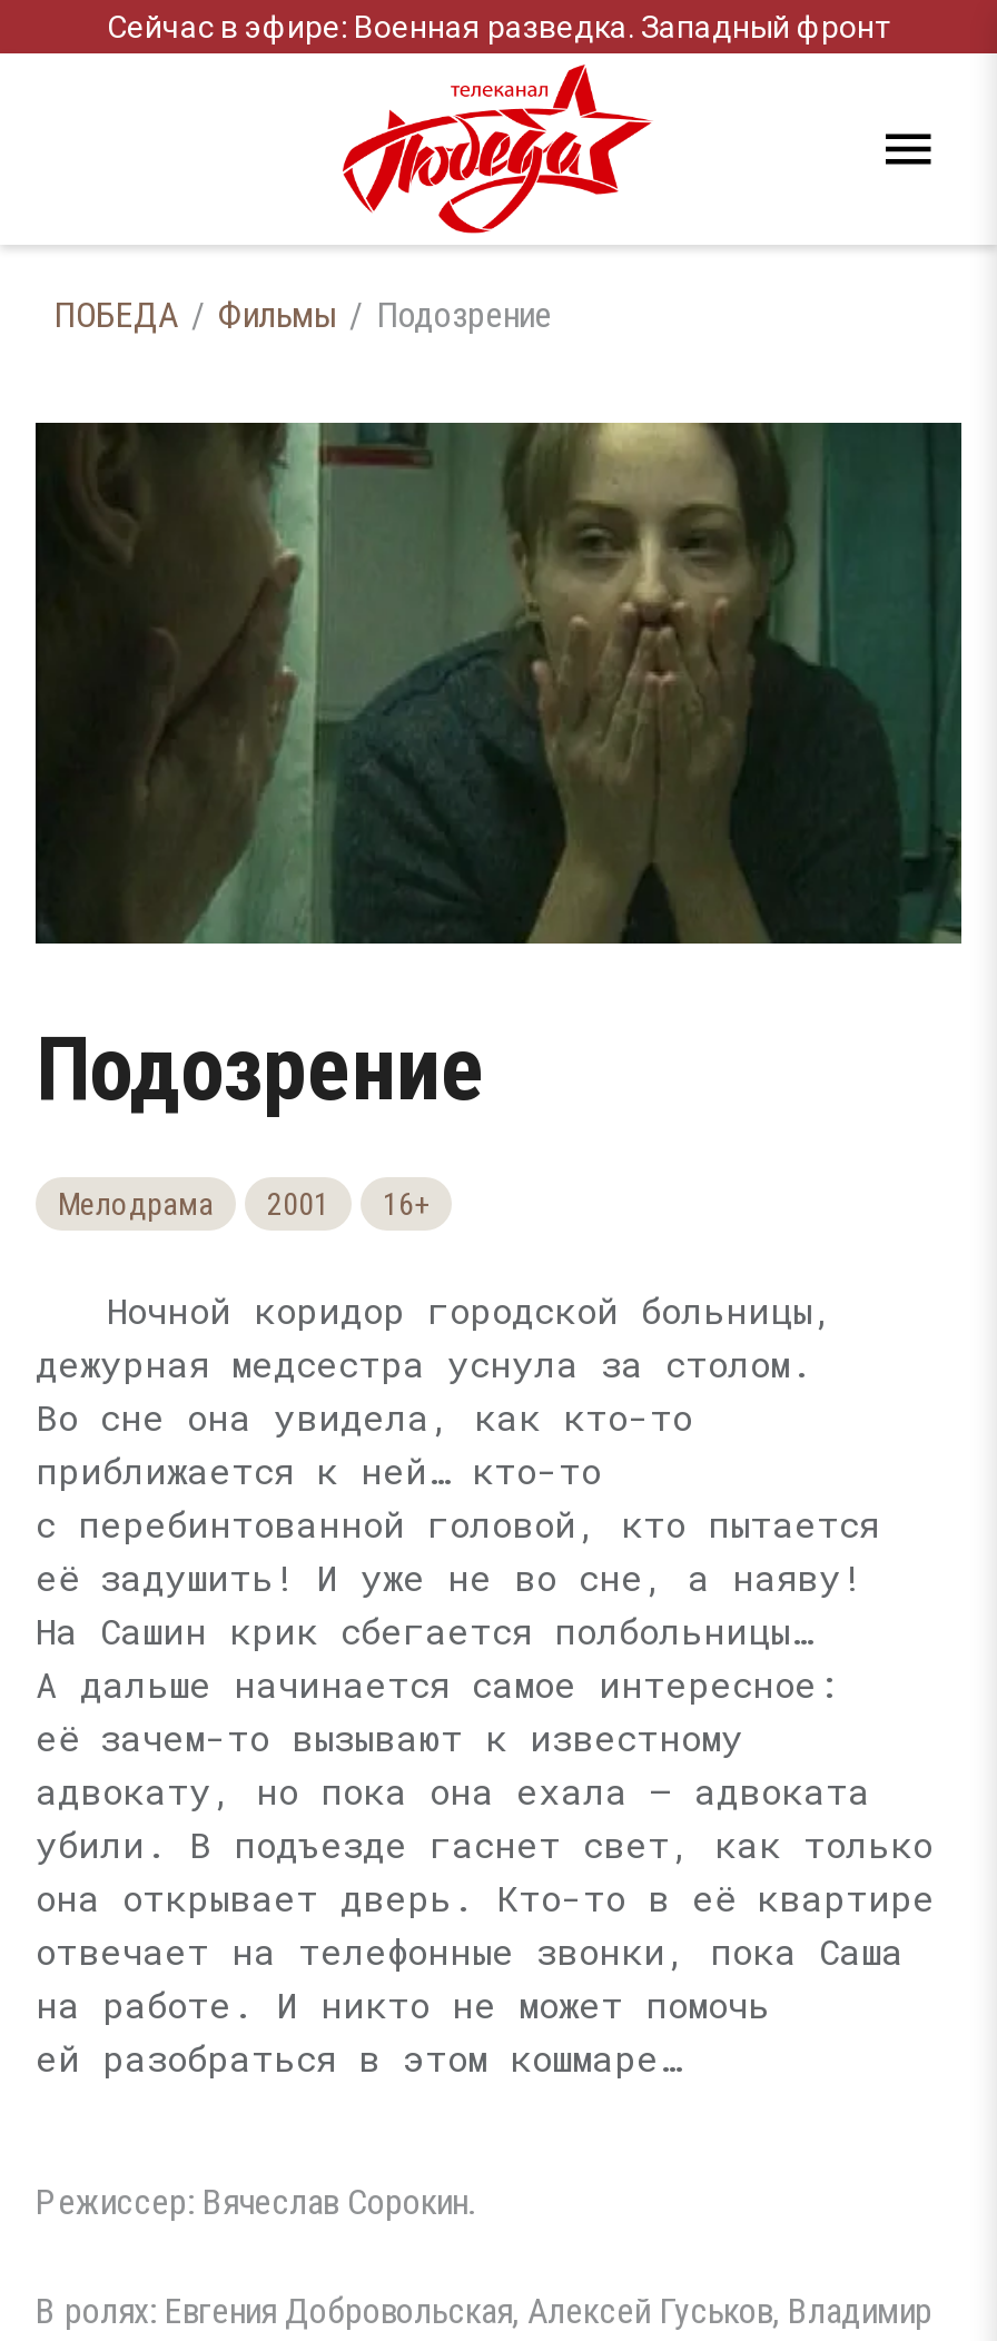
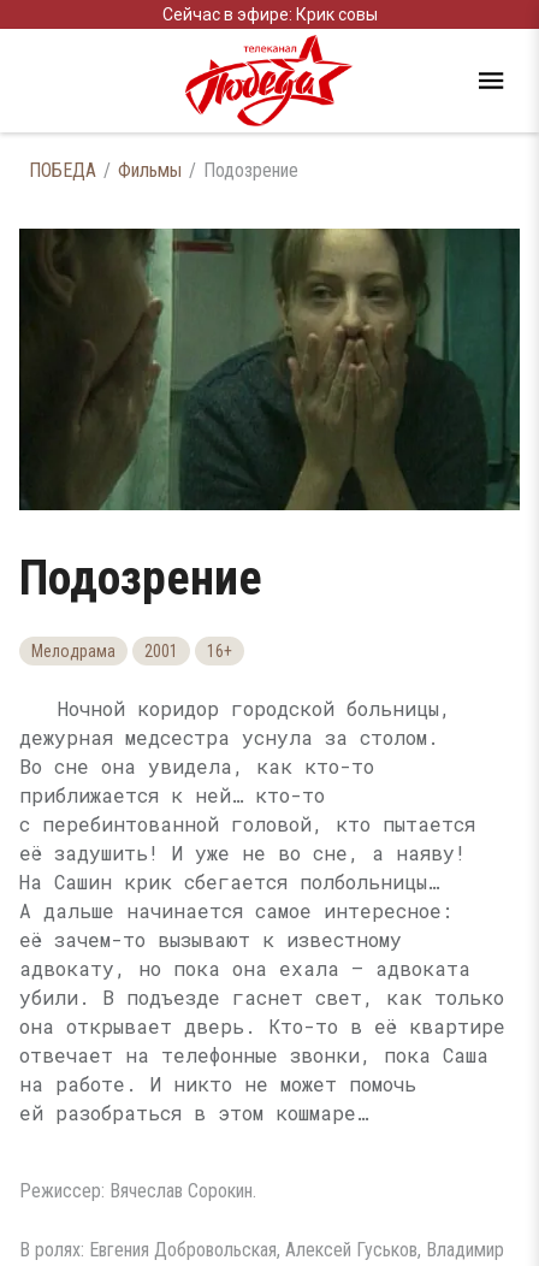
- Сейчас в эфире: Военная разведка. Западный фронт
+ Сейчас в эфире: Крик совы
